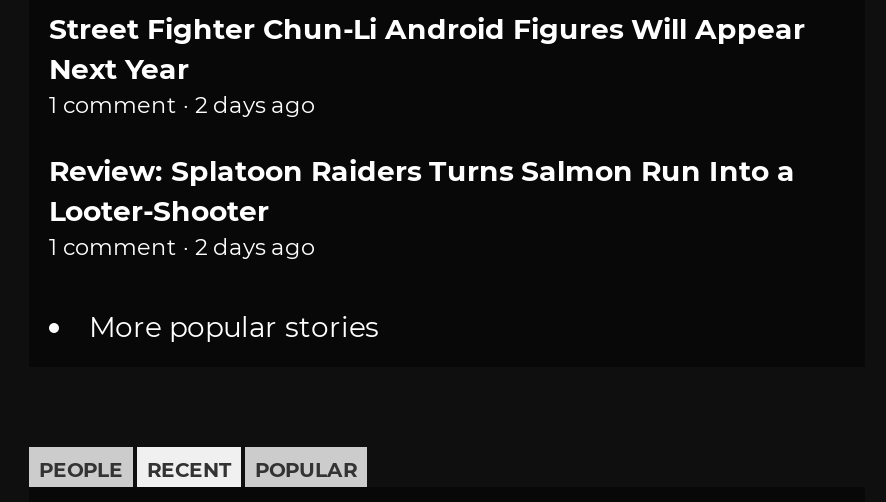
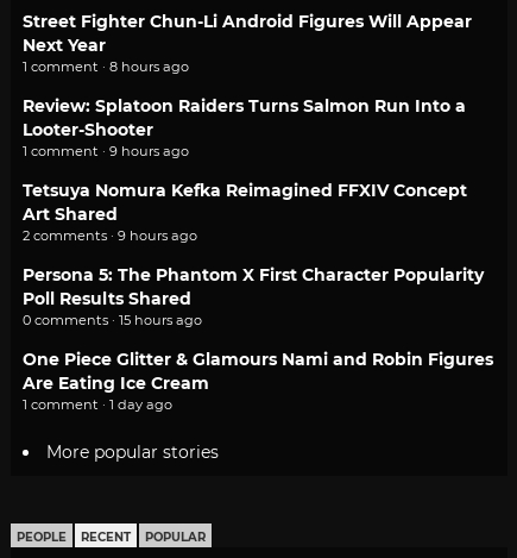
- 1 comment · 2 days ago
+ 1 comment · 8 hours ago

- 1 comment · 2 days ago
+ 1 comment · 9 hours ago
+ Tetsuya Nomura Kefka Reimagined FFXIV Concept
+ Art Shared
+ 2 comments · 9 hours ago
+ Persona 5: The Phantom X First Character Popularity
+ Poll Results Shared
+ 0 comments · 15 hours ago
+ One Piece Glitter & Glamours Nami and Robin Figures
+ Are Eating Ice Cream
+ 1 comment · 1 day ago
